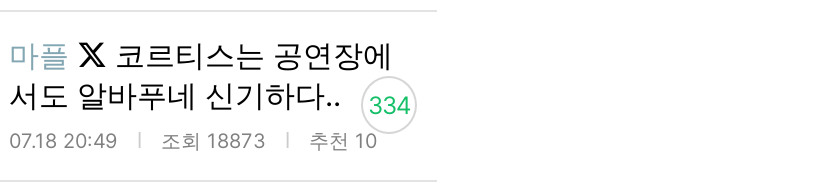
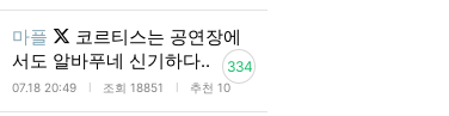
- 07.18 20:49 조회 18873 추천 10
+ 07.18 20:49 조회 18851 추천 10
